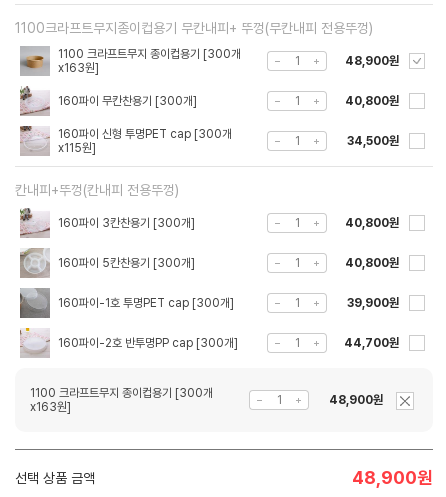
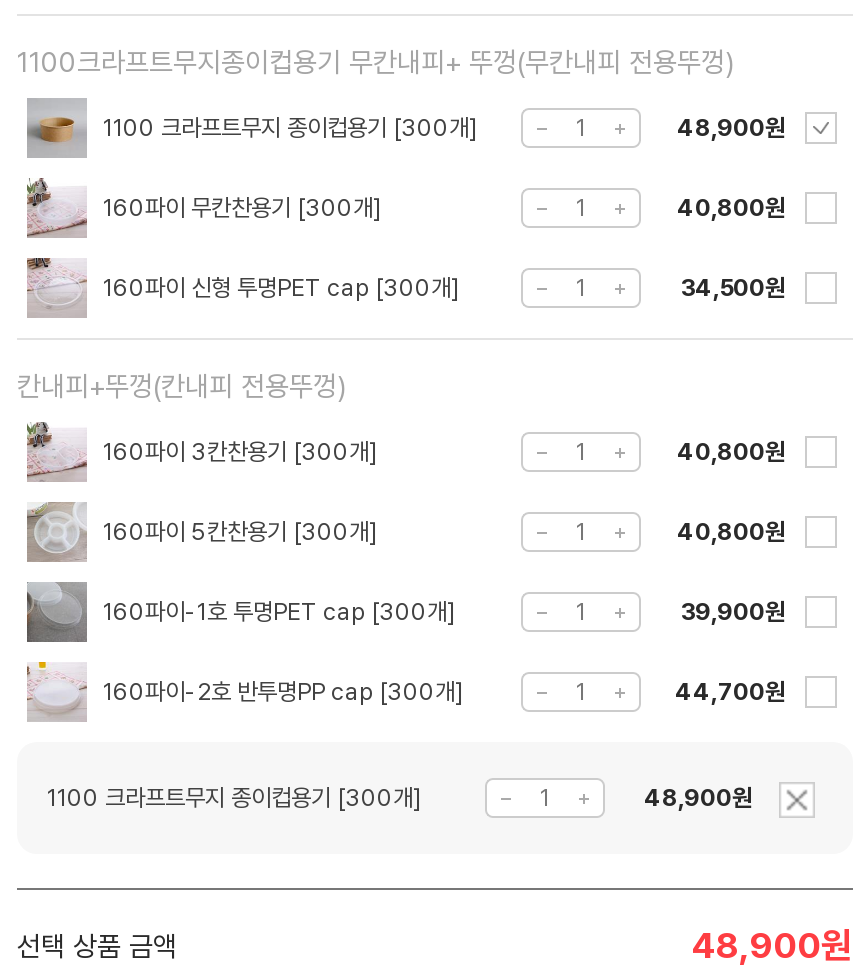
- 1100 크라프트무지 종이컵용기 [300개
- x163원]
+ 1100 크라프트무지 종이컵용기 [300개]

- 160파이 신형 투명PET cap [300개
- x115원]
+ 160파이 신형 투명PET cap [300개]

- 1100 크라프트무지 종이컵용기 [300개
- x163원]
+ 1100 크라프트무지 종이컵용기 [300개]
